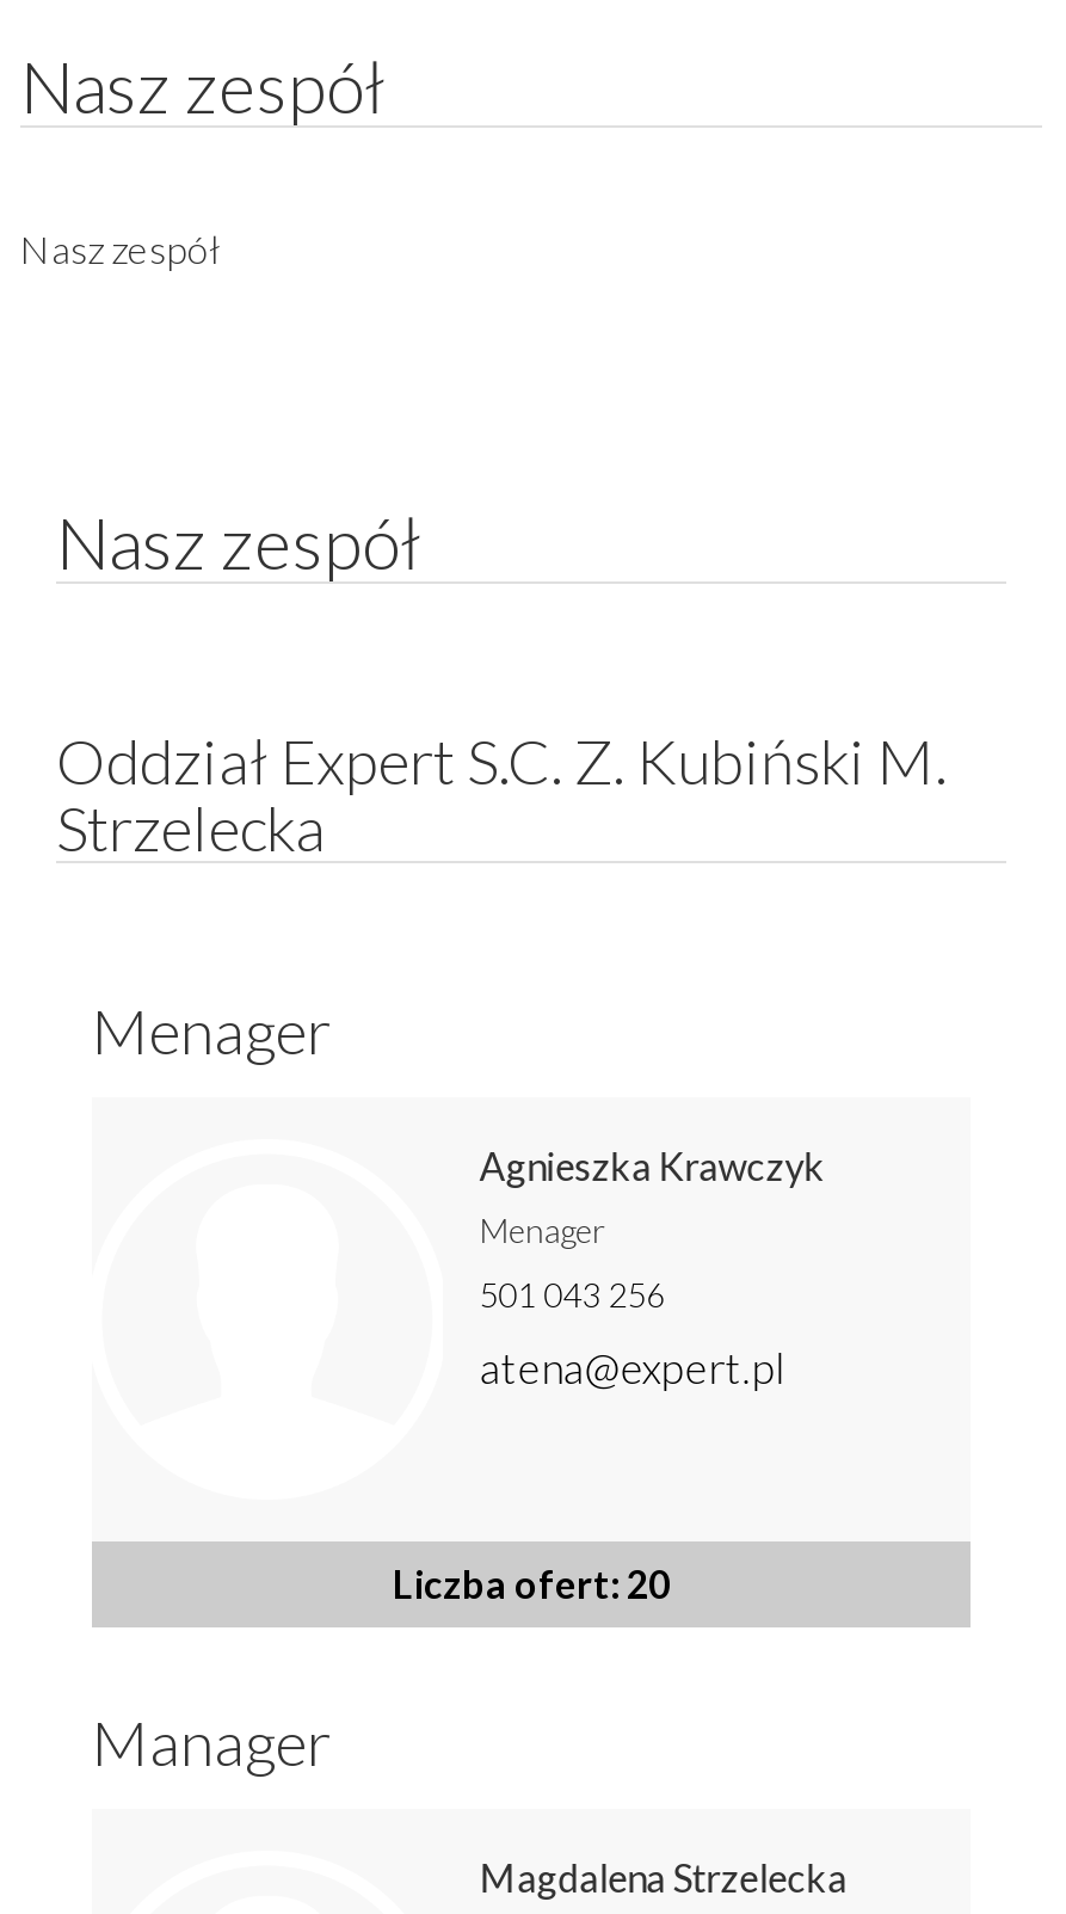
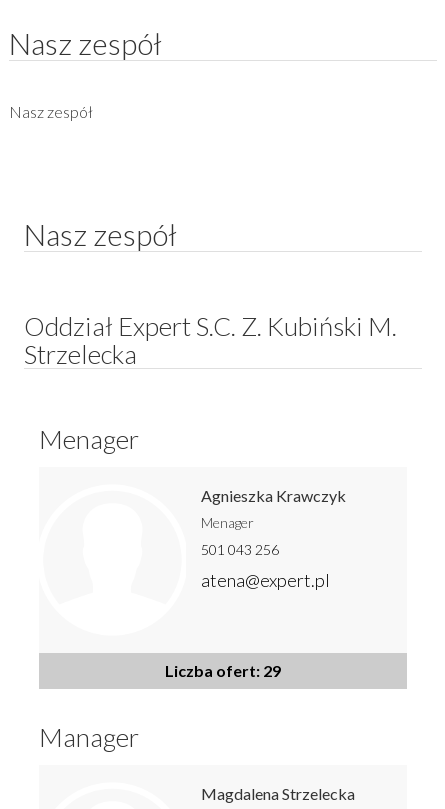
- Liczba ofert: 20
+ Liczba ofert: 29
